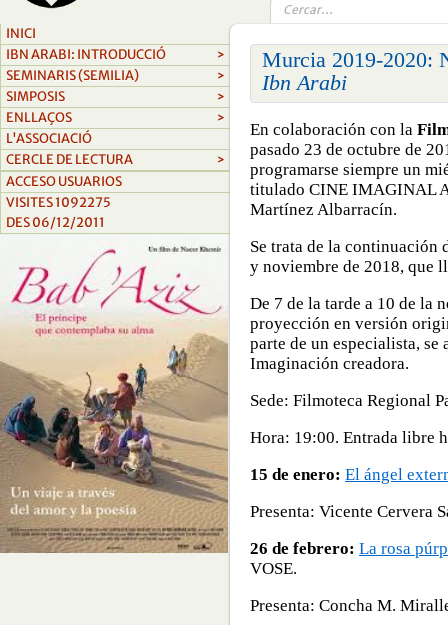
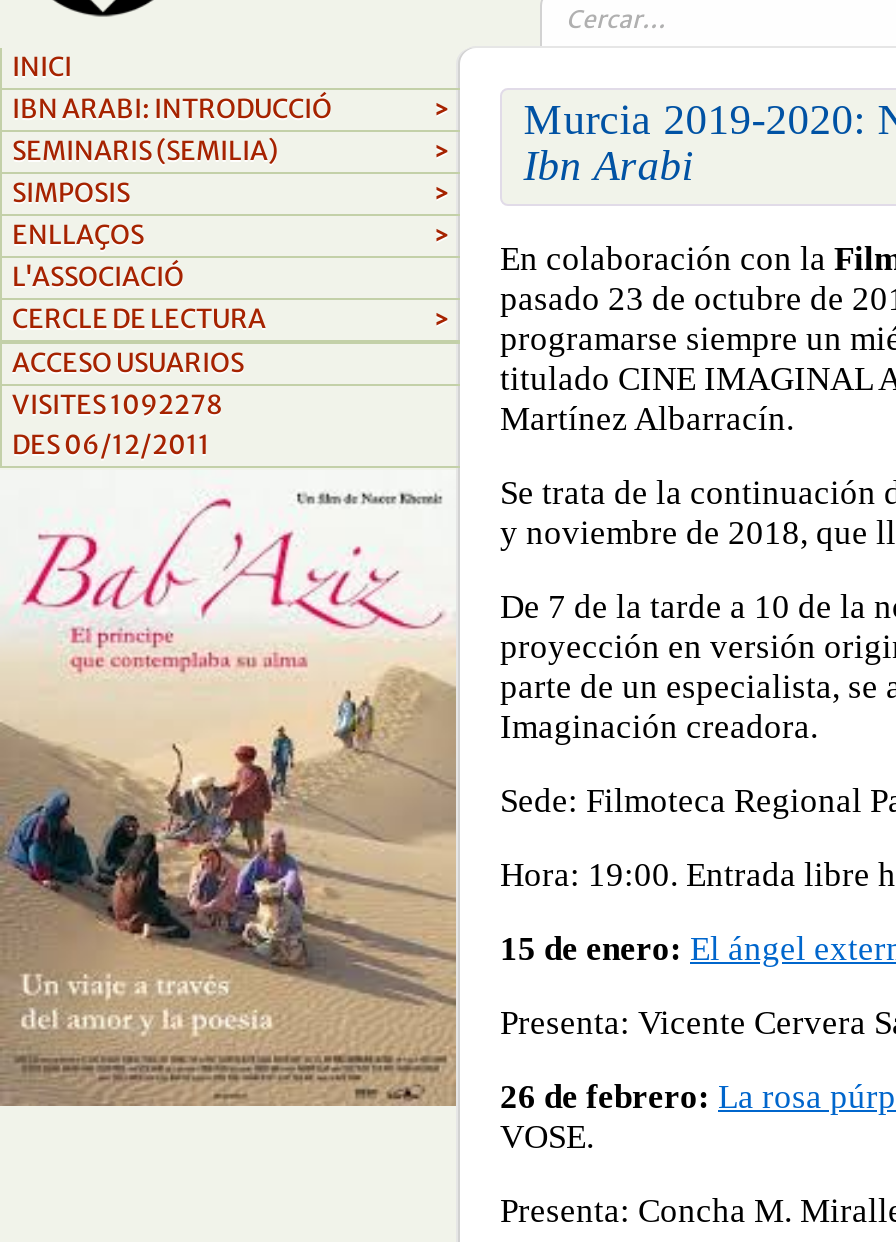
- VISITES 1092275
+ VISITES 1092278
